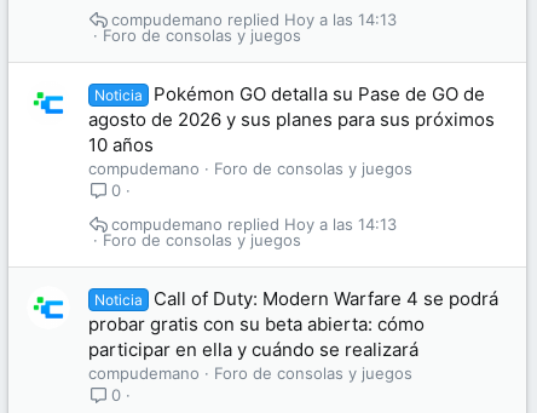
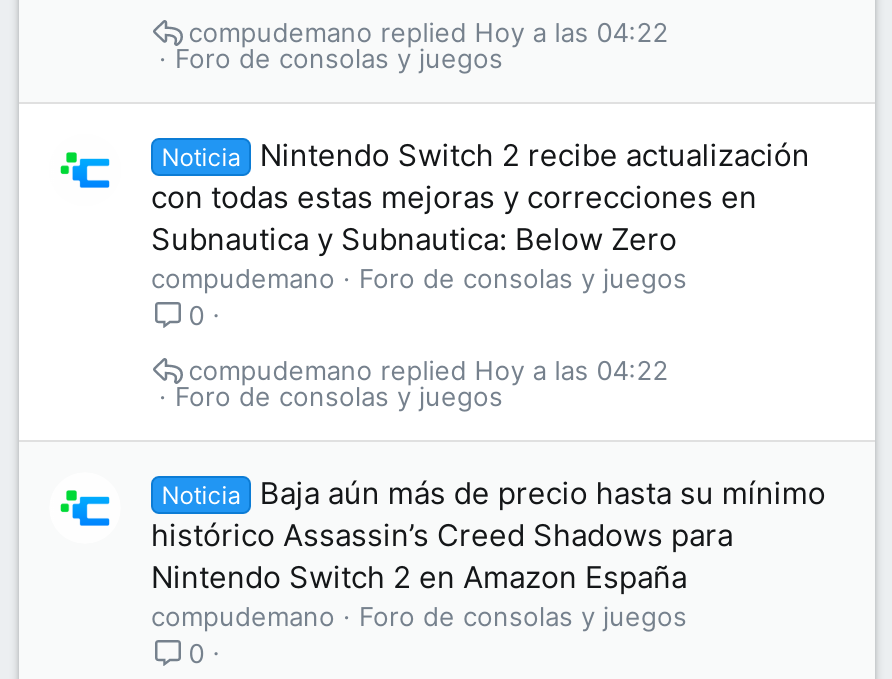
- Hoy a las 14:13
+ Hoy a las 04:22

- Pokémon GO detalla su Pase de GO de
- agosto de 2026 y sus planes para sus próximos
- 10 años
+ Nintendo Switch 2 recibe actualización
+ con todas estas mejoras y correcciones en
+ Subnautica y Subnautica: Below Zero

- Hoy a las 14:13
+ Hoy a las 04:22

- Call of Duty: Modern Warfare 4 se podrá
- probar gratis con su beta abierta: cómo
- participar en ella y cuándo se realizará
+ Baja aún más de precio hasta su mínimo
+ histórico Assassin’s Creed Shadows para
+ Nintendo Switch 2 en Amazon España
